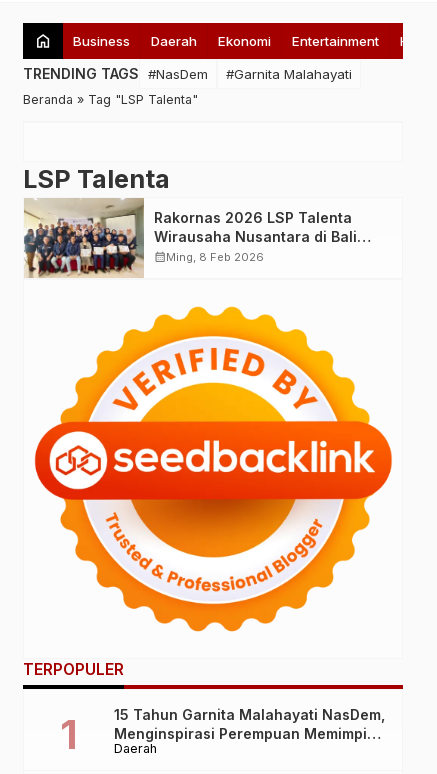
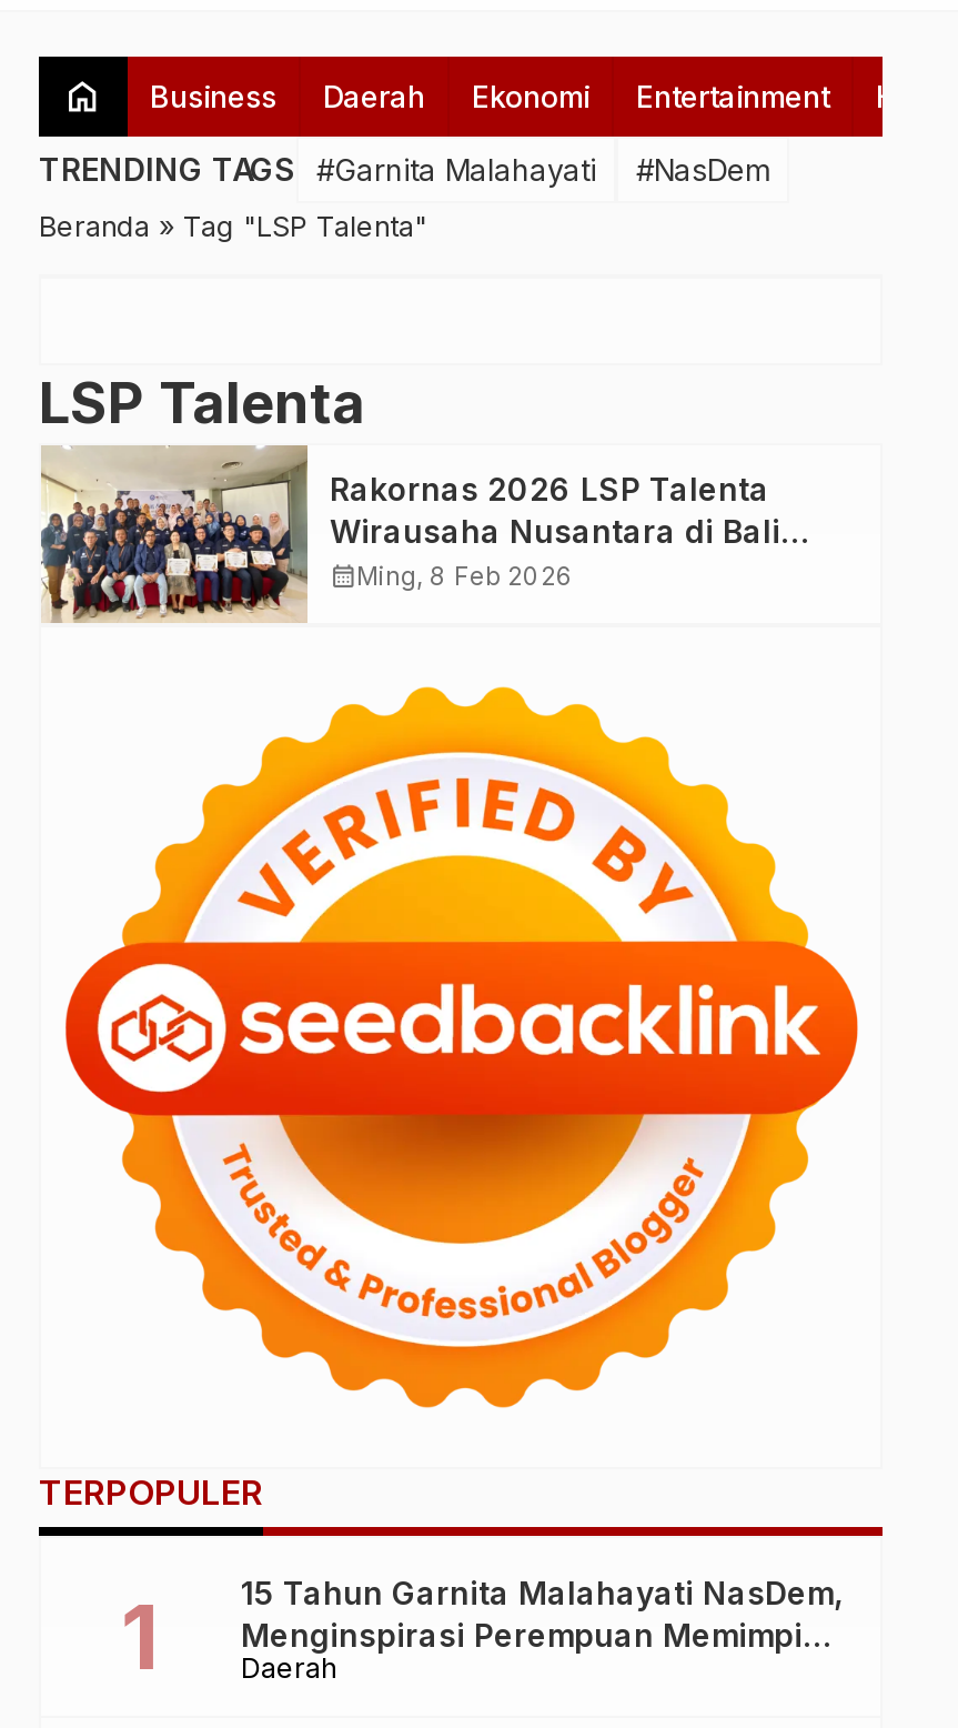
- TRENDING TAGS #NasDem
- #Garnita Malahayati
+ TRENDING TAGS #Garnita Malahayati
+ #NasDem
